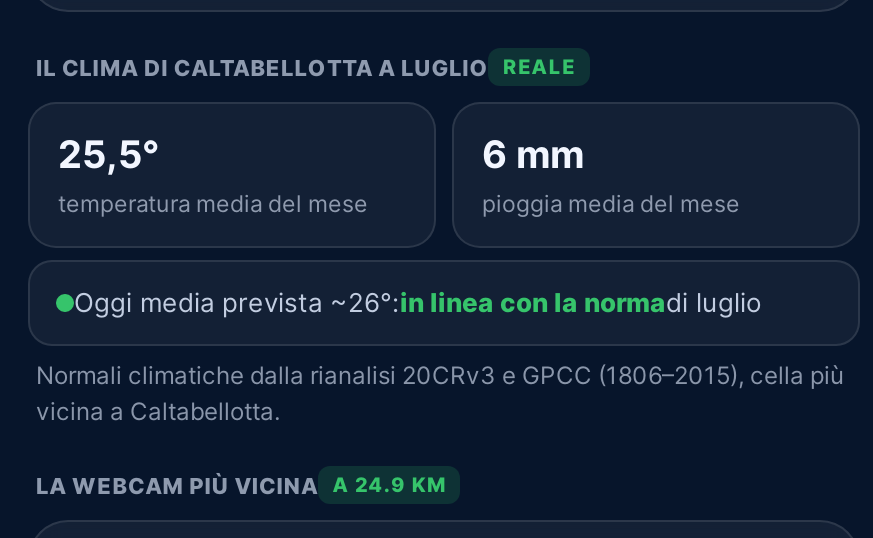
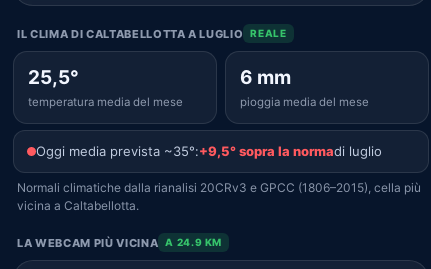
- Oggi media prevista ~26°:in linea con la normadi luglio
+ Oggi media prevista ~35°:+9,5° sopra la normadi luglio
